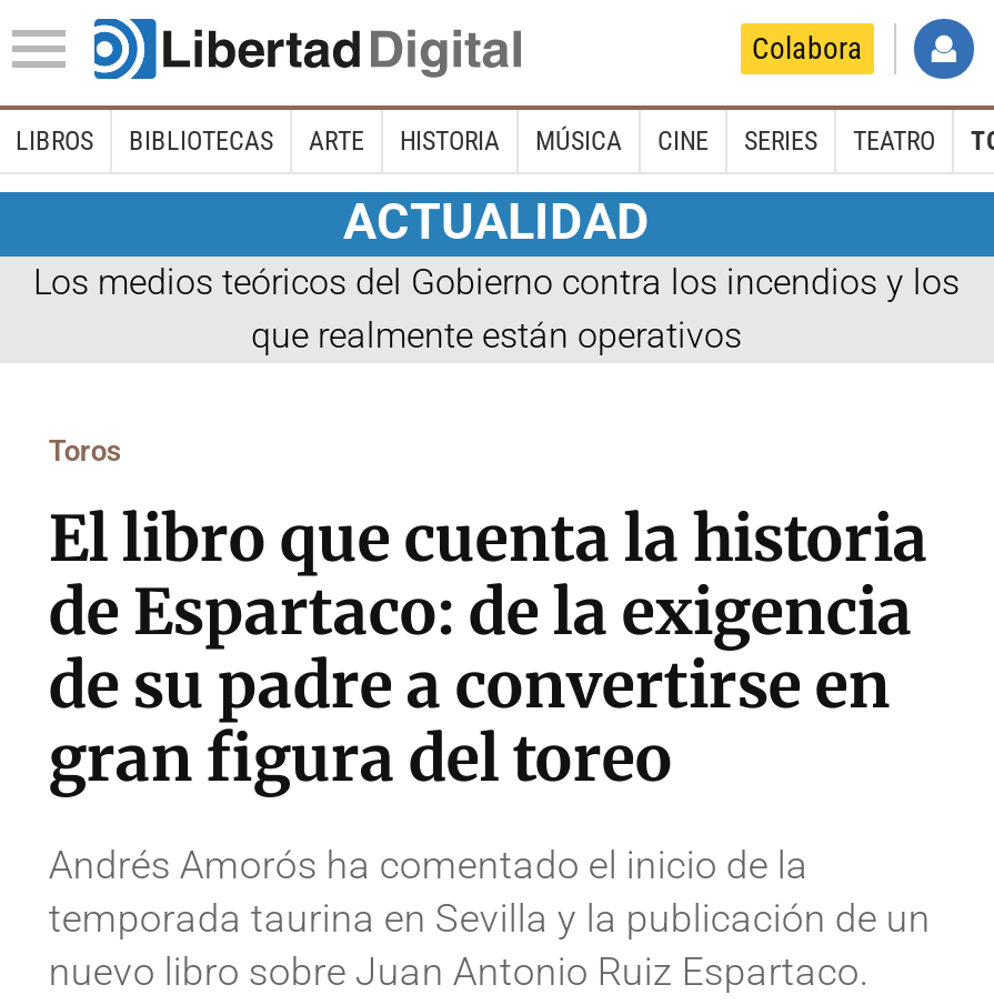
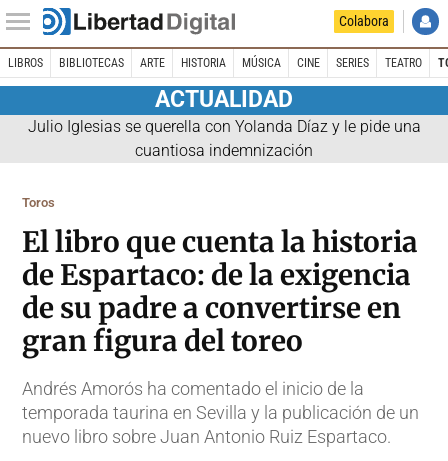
- Los medios teóricos del Gobierno contra los incendios y los
- que realmente están operativos
+ Julio Iglesias se querella con Yolanda Díaz y le pide una
+ cuantiosa indemnización
